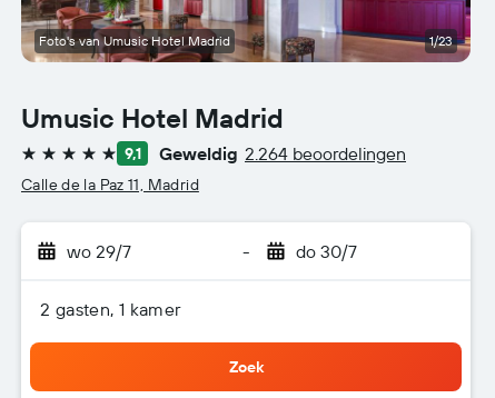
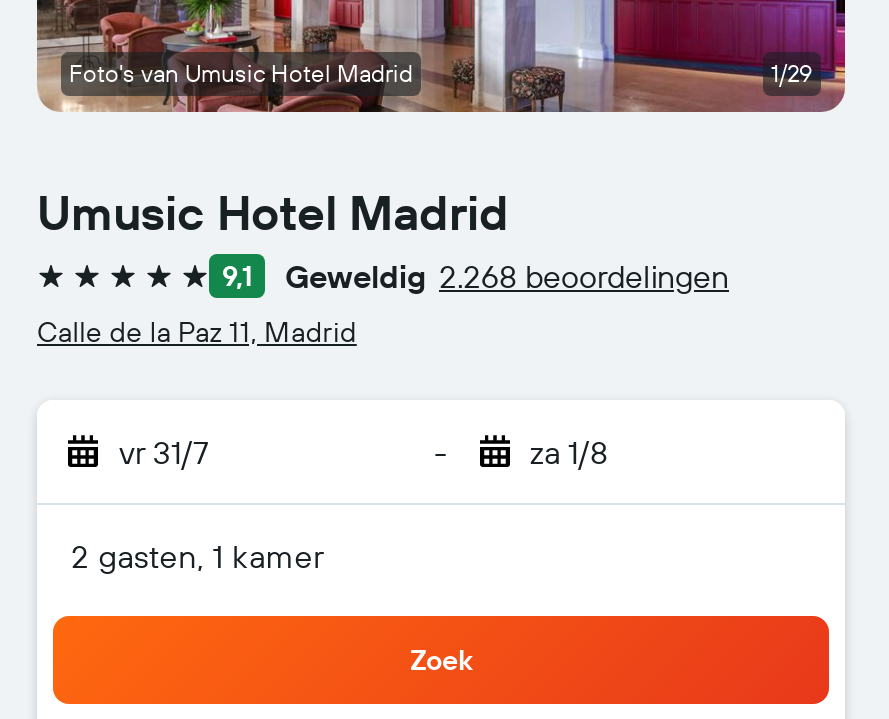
- 1/23
+ 1/29

- Geweldig 2.264 beoordelingen
+ Geweldig 2.268 beoordelingen

- wo 29/7
+ vr 31/7

- do 30/7
+ za 1/8
